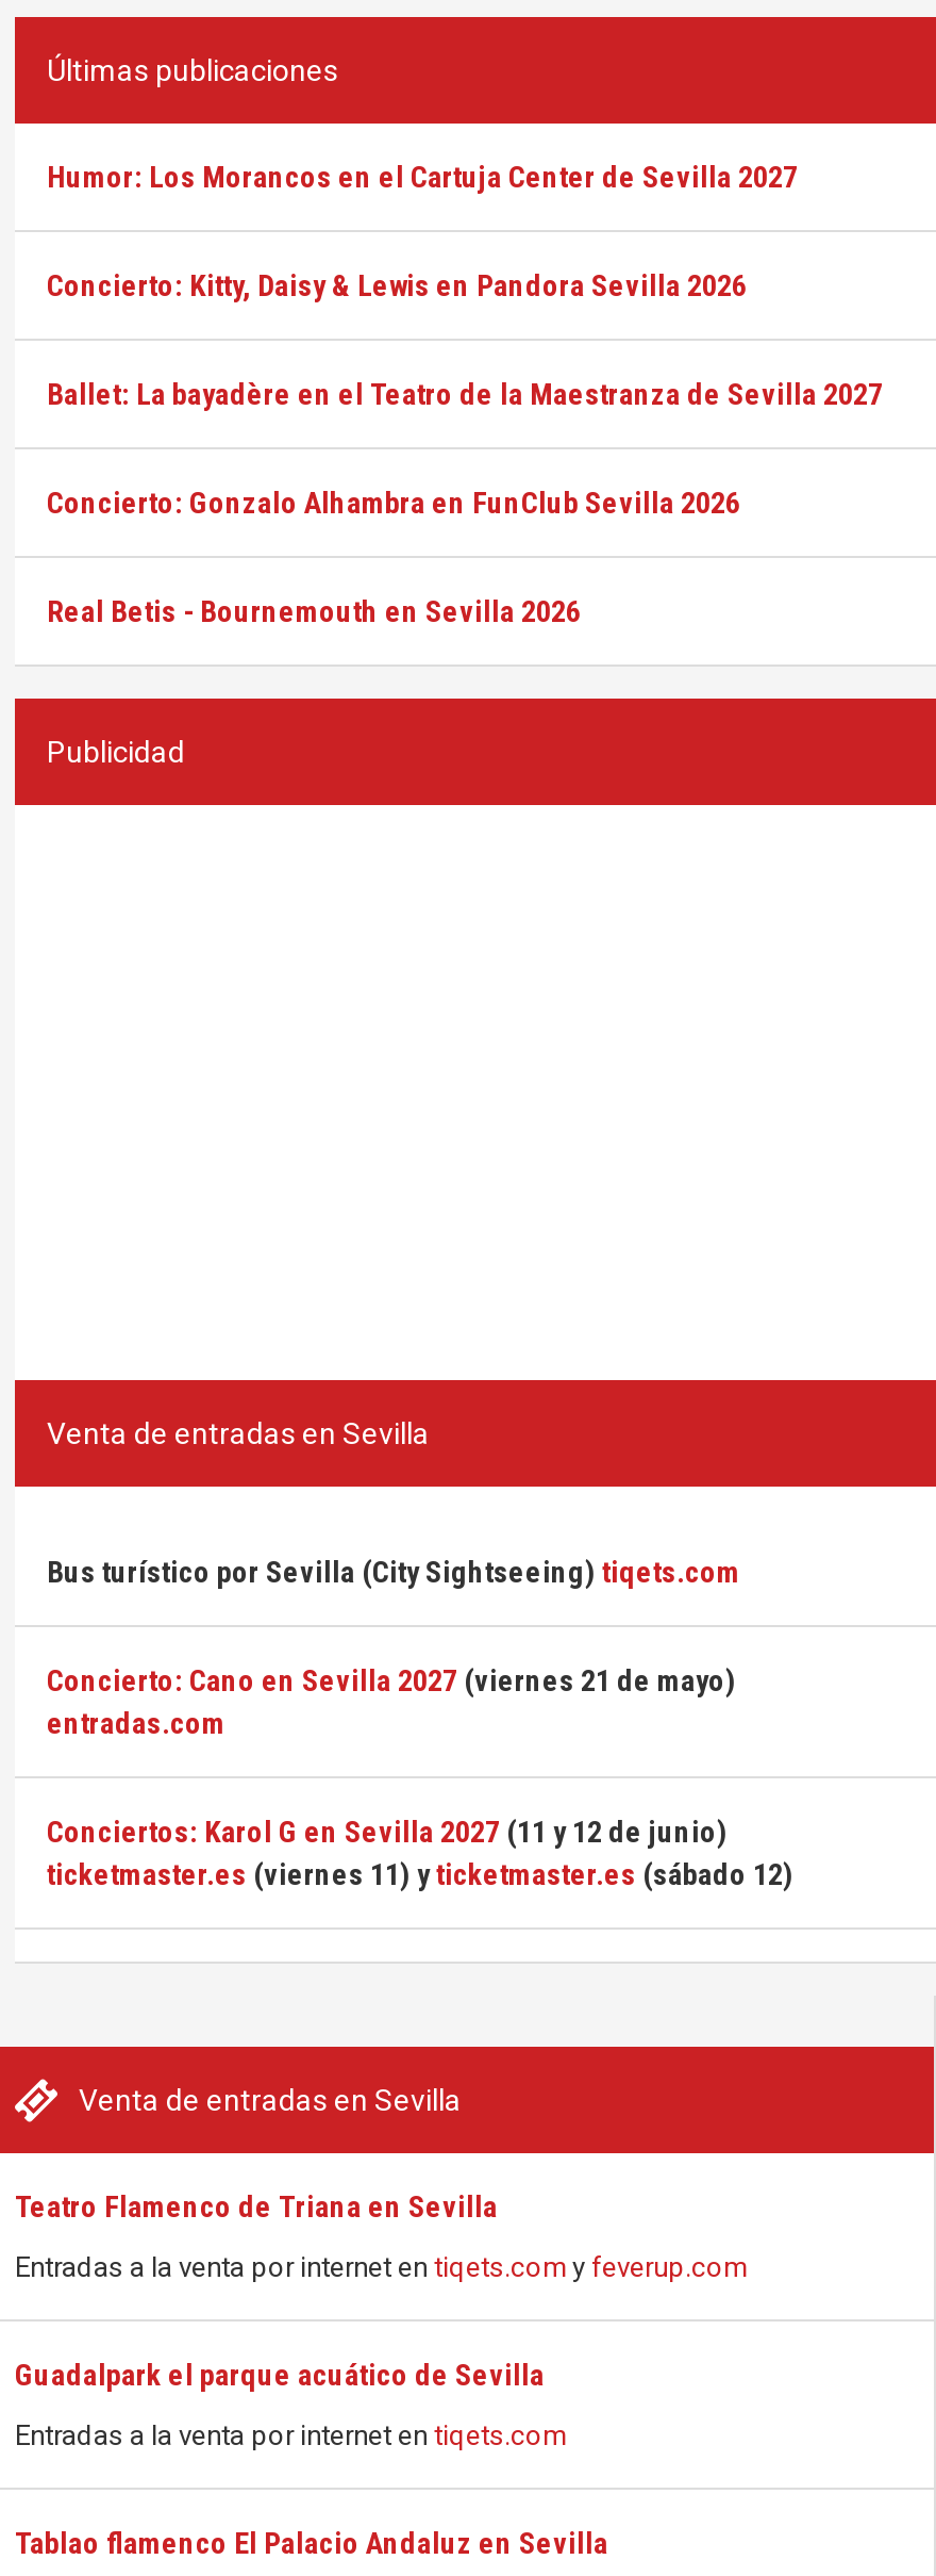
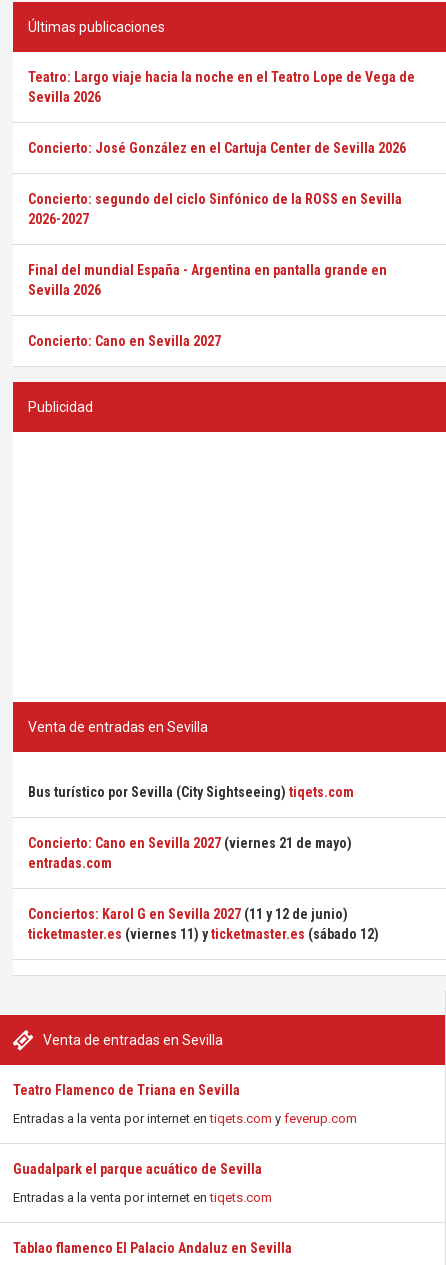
- Humor: Los Morancos en el Cartuja Center de Sevilla 2027
+ Teatro: Largo viaje hacia la noche en el Teatro Lope de Vega de
+ Sevilla 2026

- Concierto: Kitty, Daisy & Lewis en Pandora Sevilla 2026
+ Concierto: José González en el Cartuja Center de Sevilla 2026

- Ballet: La bayadère en el Teatro de la Maestranza de Sevilla 2027
+ Concierto: segundo del ciclo Sinfónico de la ROSS en Sevilla
+ 2026-2027

- Concierto: Gonzalo Alhambra en FunClub Sevilla 2026
+ Final del mundial España - Argentina en pantalla grande en
+ Sevilla 2026

- Real Betis - Bournemouth en Sevilla 2026
+ Concierto: Cano en Sevilla 2027
